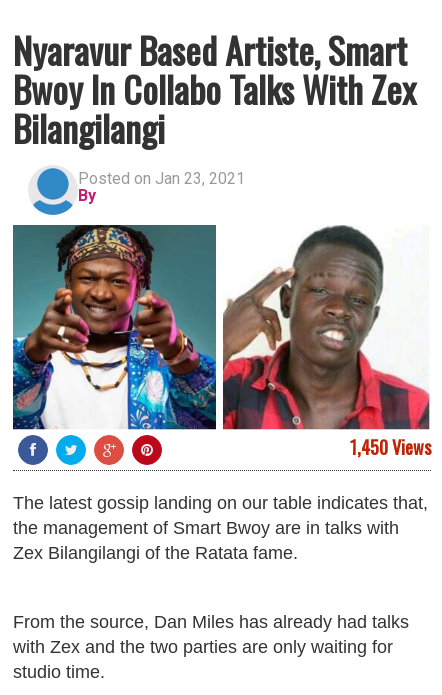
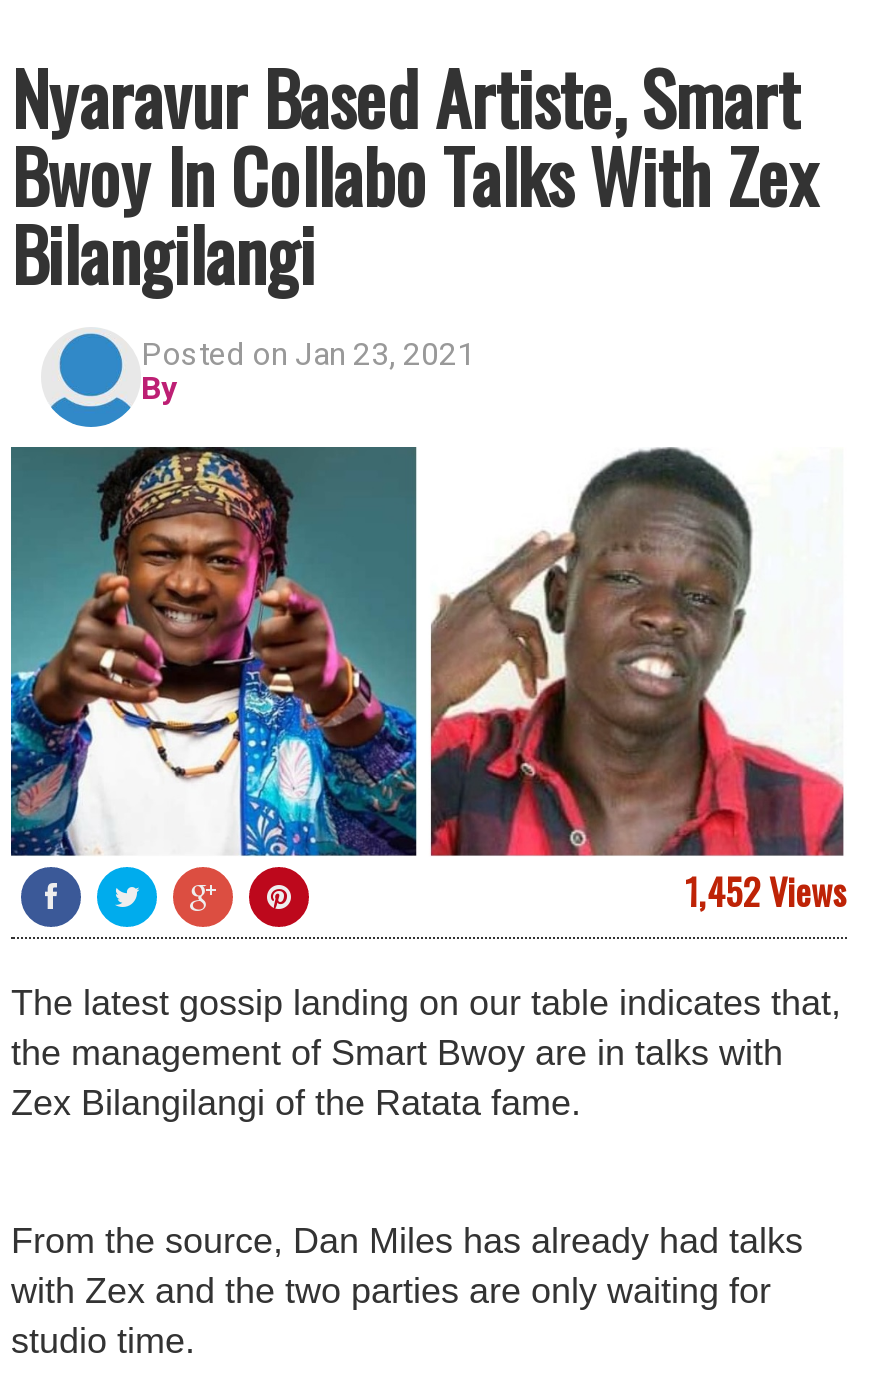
- 1,450 Views
+ 1,452 Views
